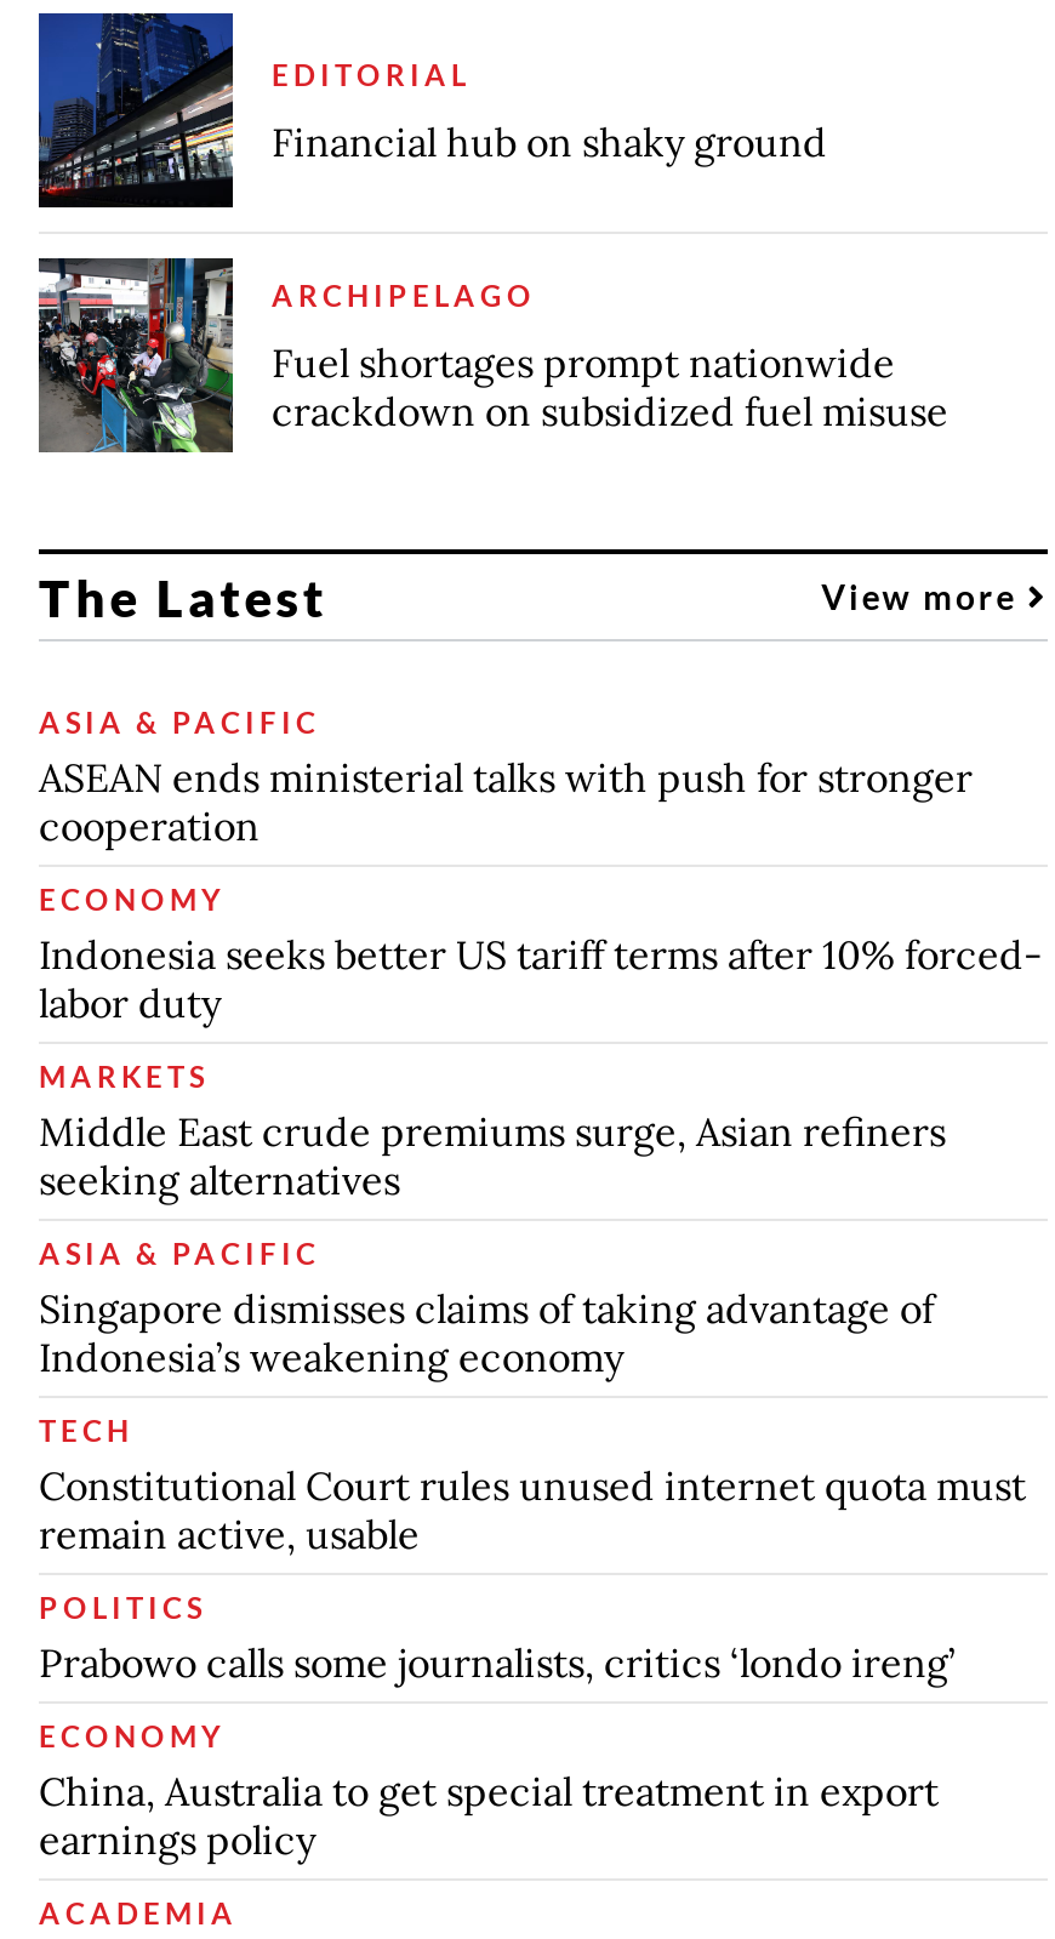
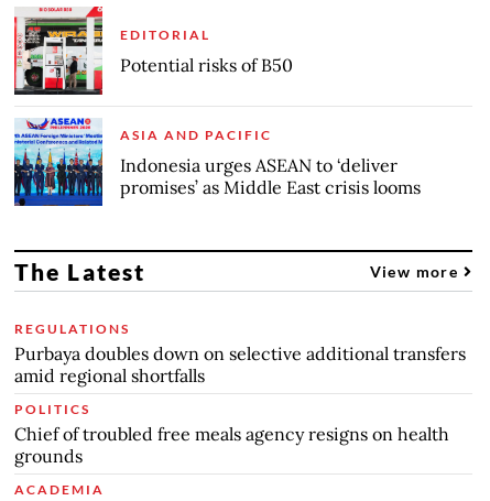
- [image]
- Financial hub on shaky ground
+ [image]
+ Potential risks of B50

- [image]
- ARCHIPELAGO
+ [image]
+ ASIA AND PACIFIC

- Fuel shortages prompt nationwide
- crackdown on subsidized fuel misuse
+ Indonesia urges ASEAN to ‘deliver
+ promises’ as Middle East crisis looms

- ASIA & PACIFIC
- ASEAN ends ministerial talks with push for stronger
- cooperation
- ECONOMY
- Indonesia seeks better US tariff terms after 10% forced-
- labor duty
- MARKETS
- Middle East crude premiums surge, Asian refiners
- seeking alternatives
- ASIA & PACIFIC
- Singapore dismisses claims of taking advantage of
- Indonesia’s weakening economy
- TECH
- Constitutional Court rules unused internet quota must
- remain active, usable
+ REGULATIONS
+ Purbaya doubles down on selective additional transfers
+ amid regional shortfalls

- Prabowo calls some journalists, critics ‘londo ireng’
- ECONOMY
- China, Australia to get special treatment in export
- earnings policy
+ Chief of troubled free meals agency resigns on health
+ grounds
